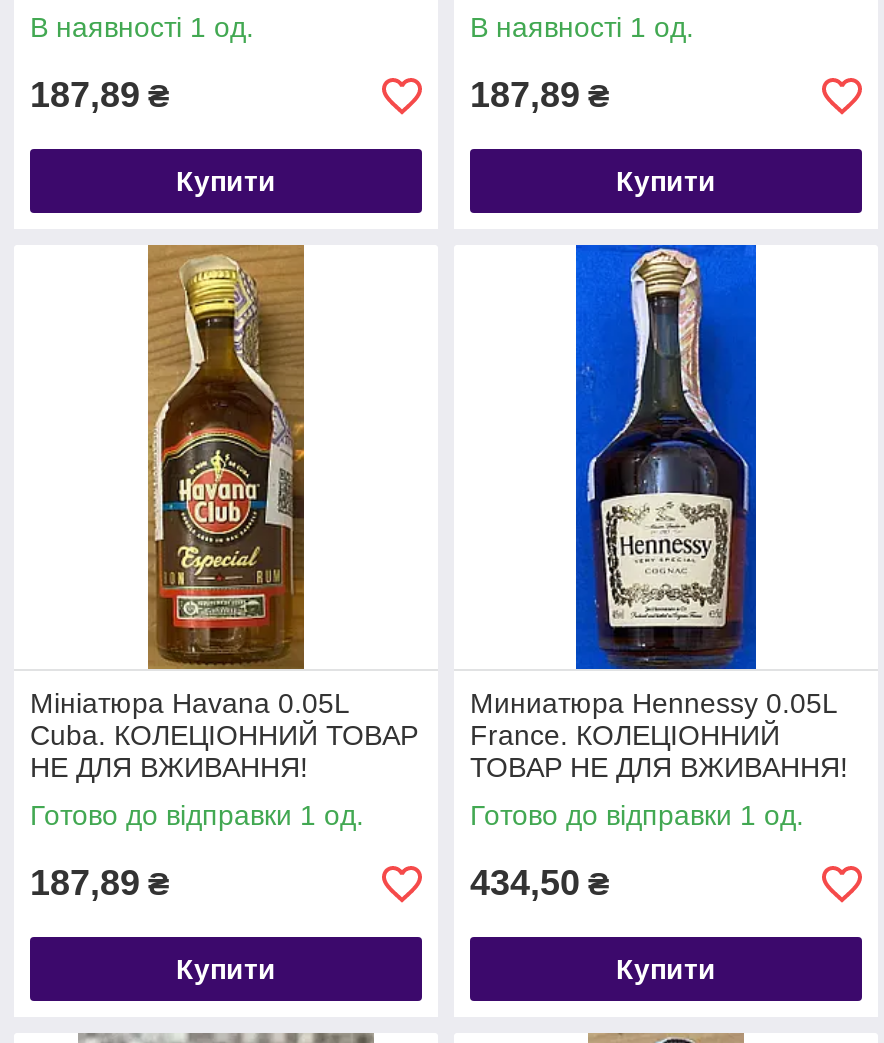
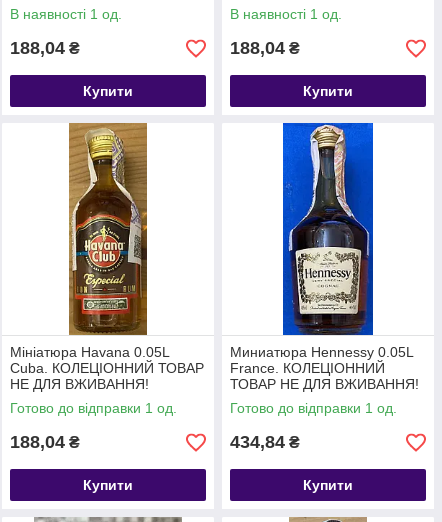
- 187,89 ₴
+ 188,04 ₴

- 187,89 ₴
+ 188,04 ₴

- 187,89 ₴
+ 188,04 ₴

- 434,50 ₴
+ 434,84 ₴
